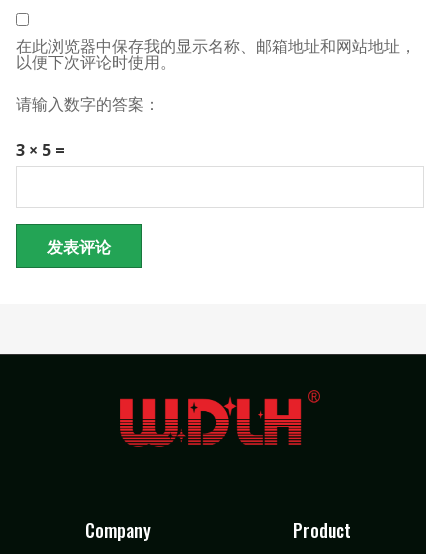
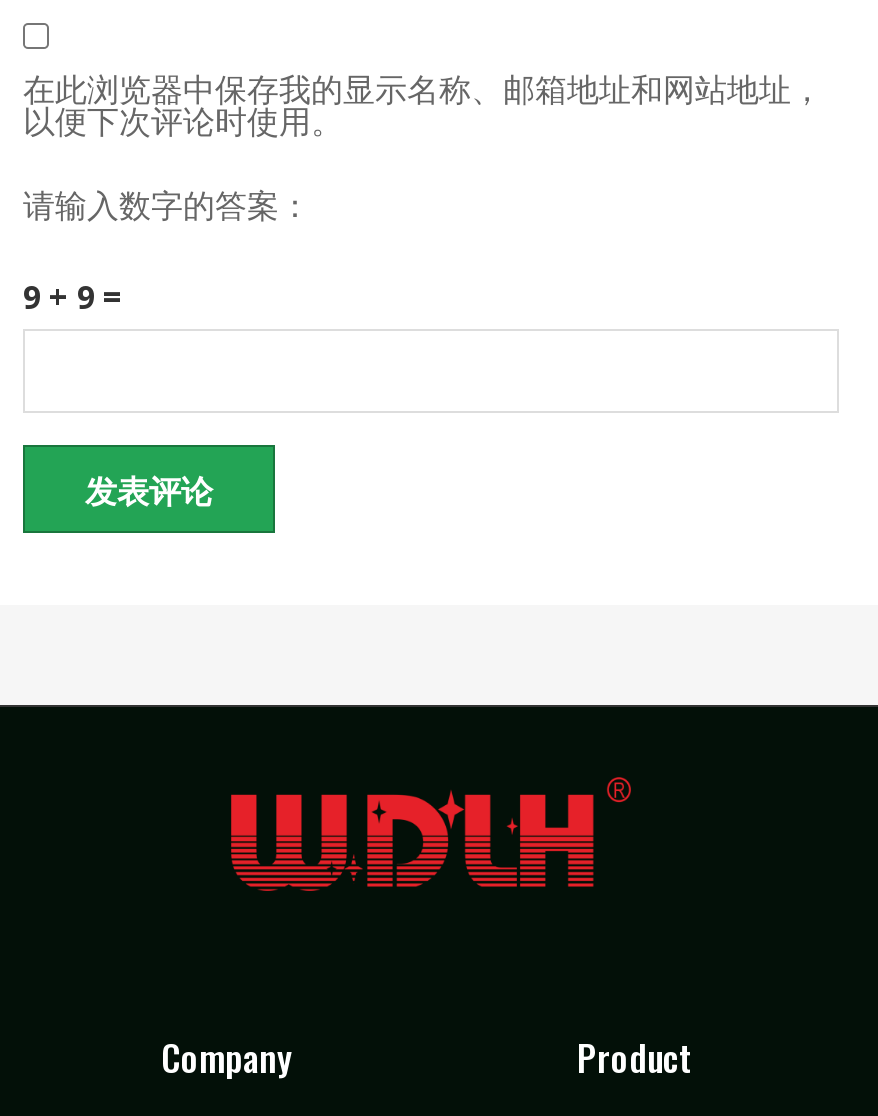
- 3 × 5 =
+ 9 + 9 =
